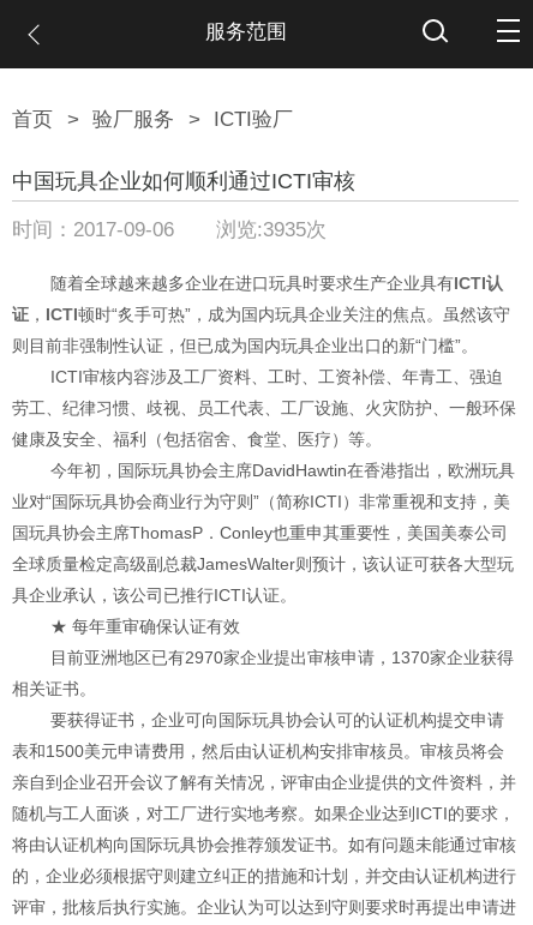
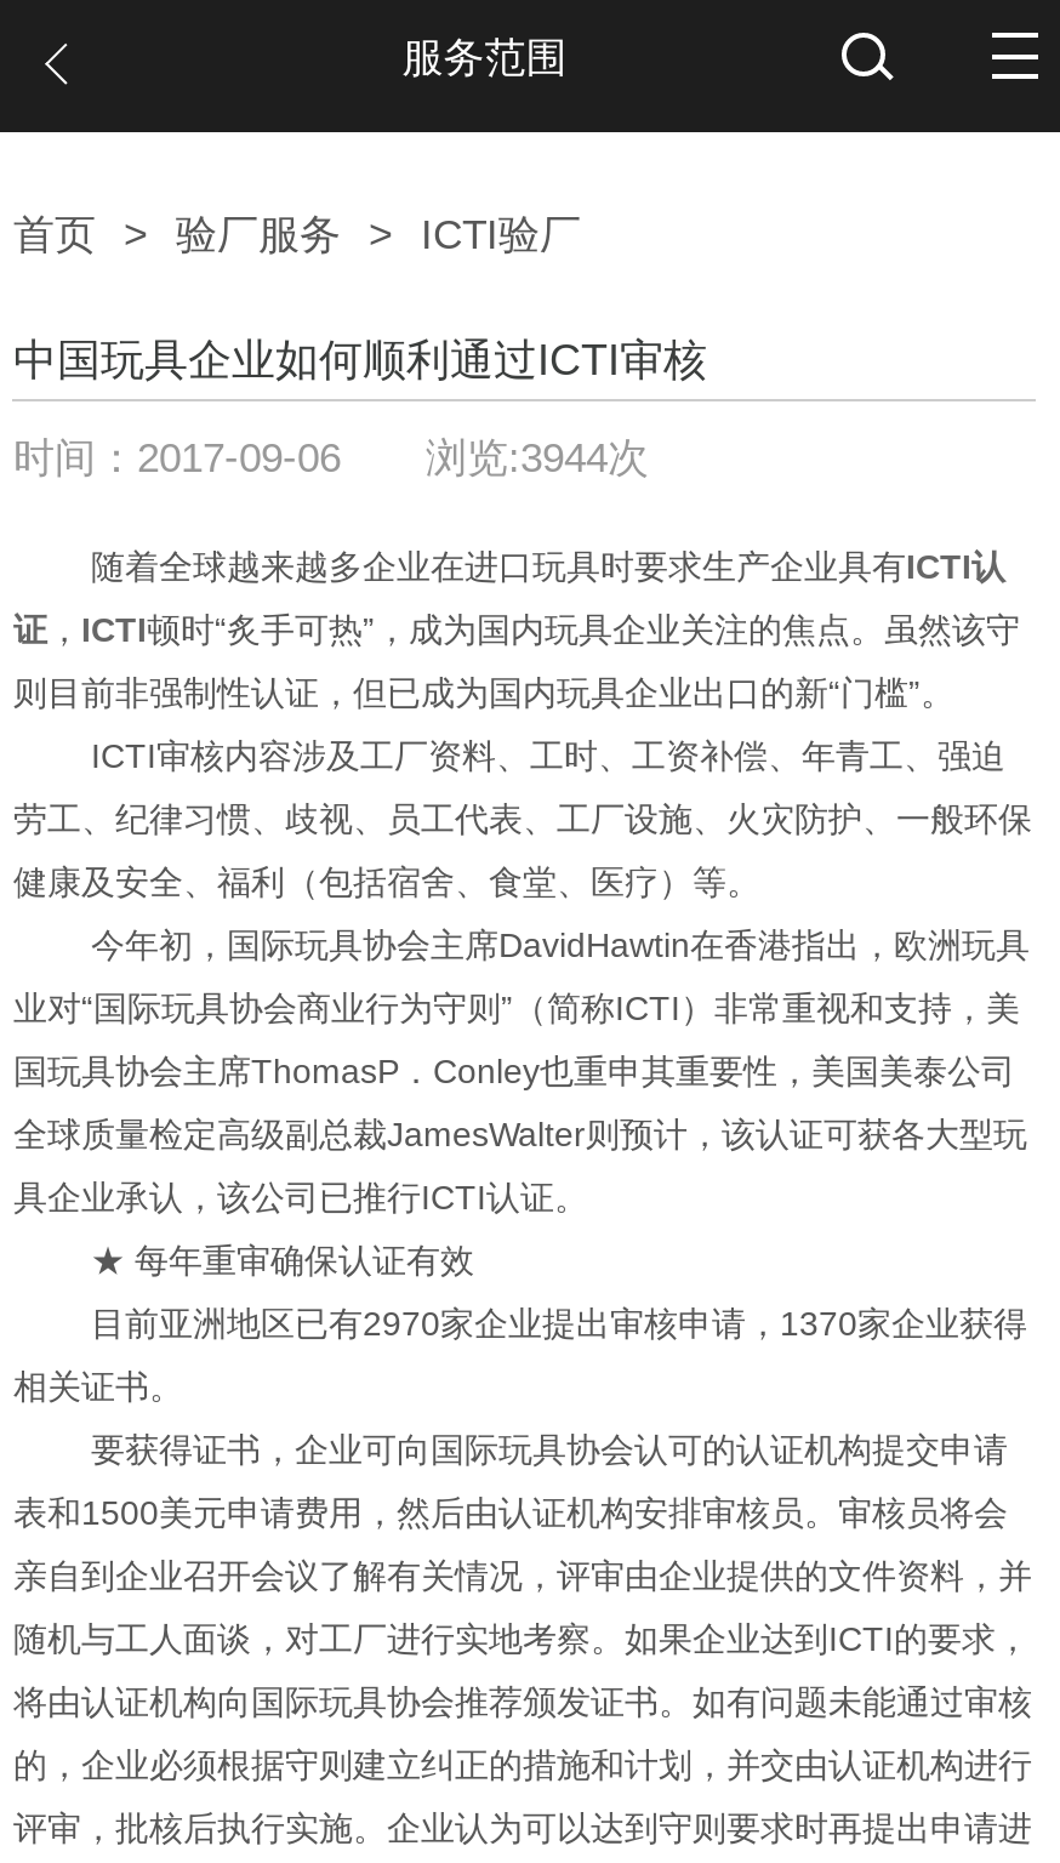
- 时间：2017-09-06 浏览:3935次
+ 时间：2017-09-06 浏览:3944次
